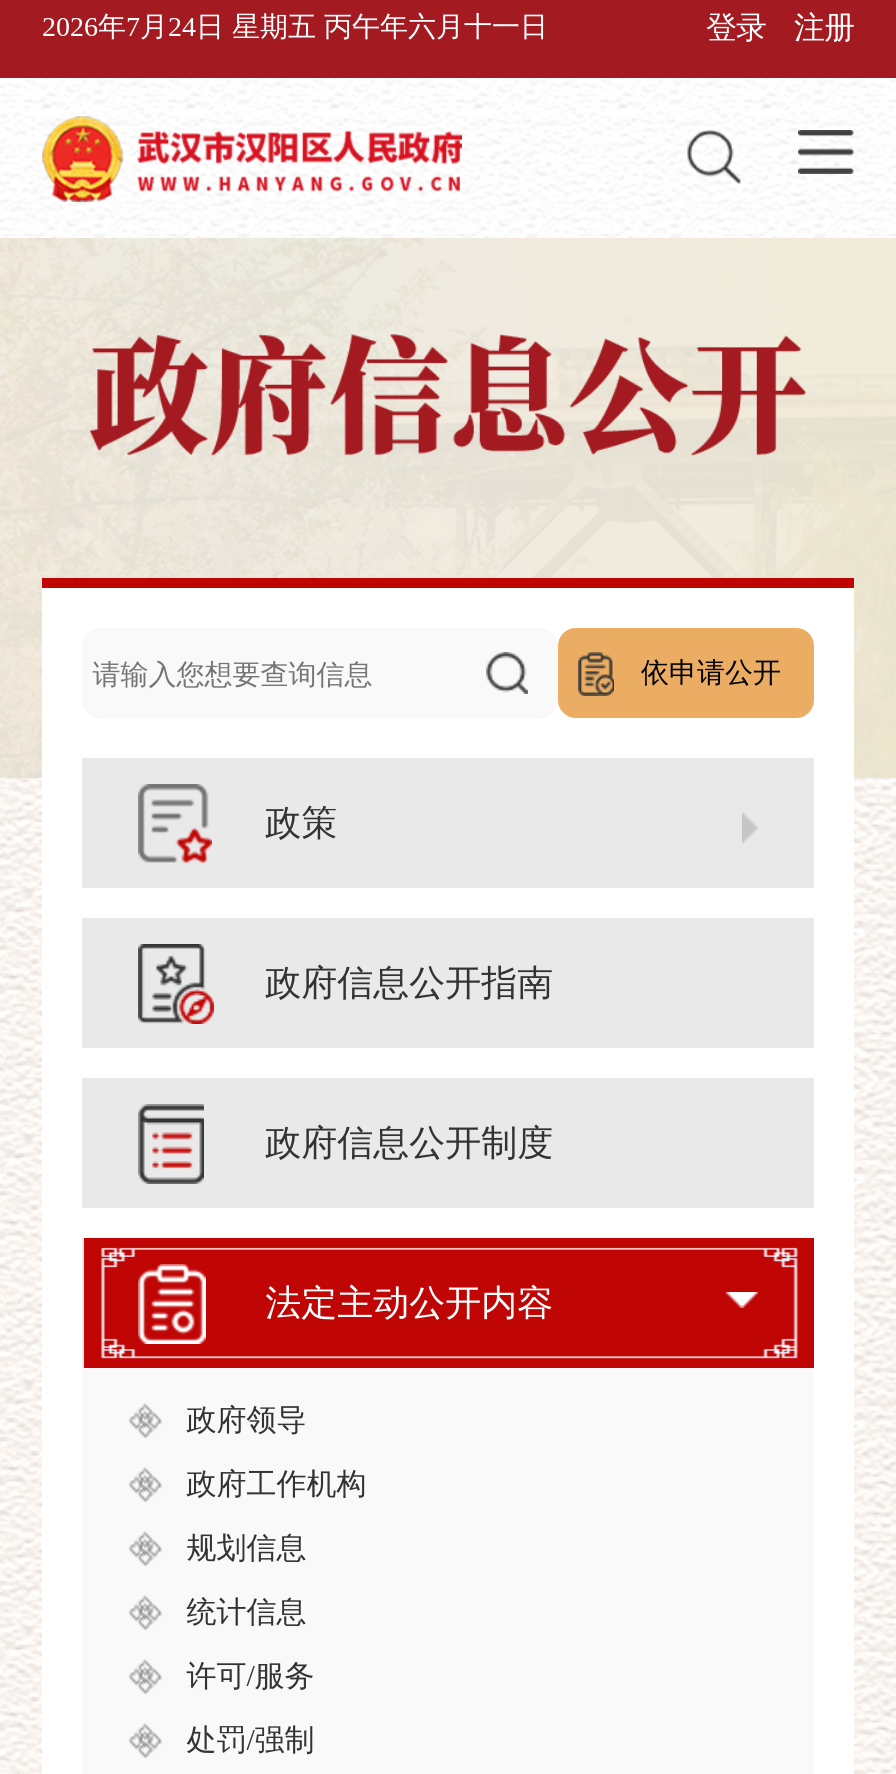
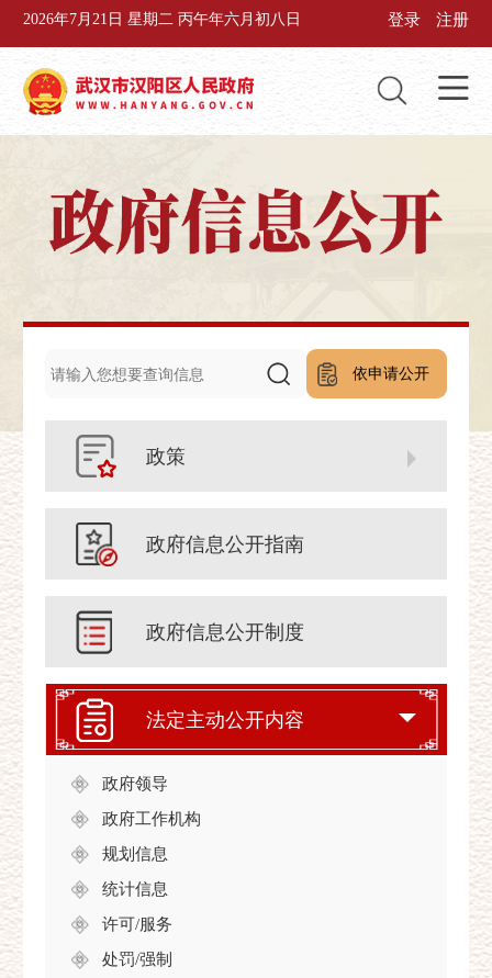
- 2026年7月24日 星期五 丙午年六月十一日
+ 2026年7月21日 星期二 丙午年六月初八日
